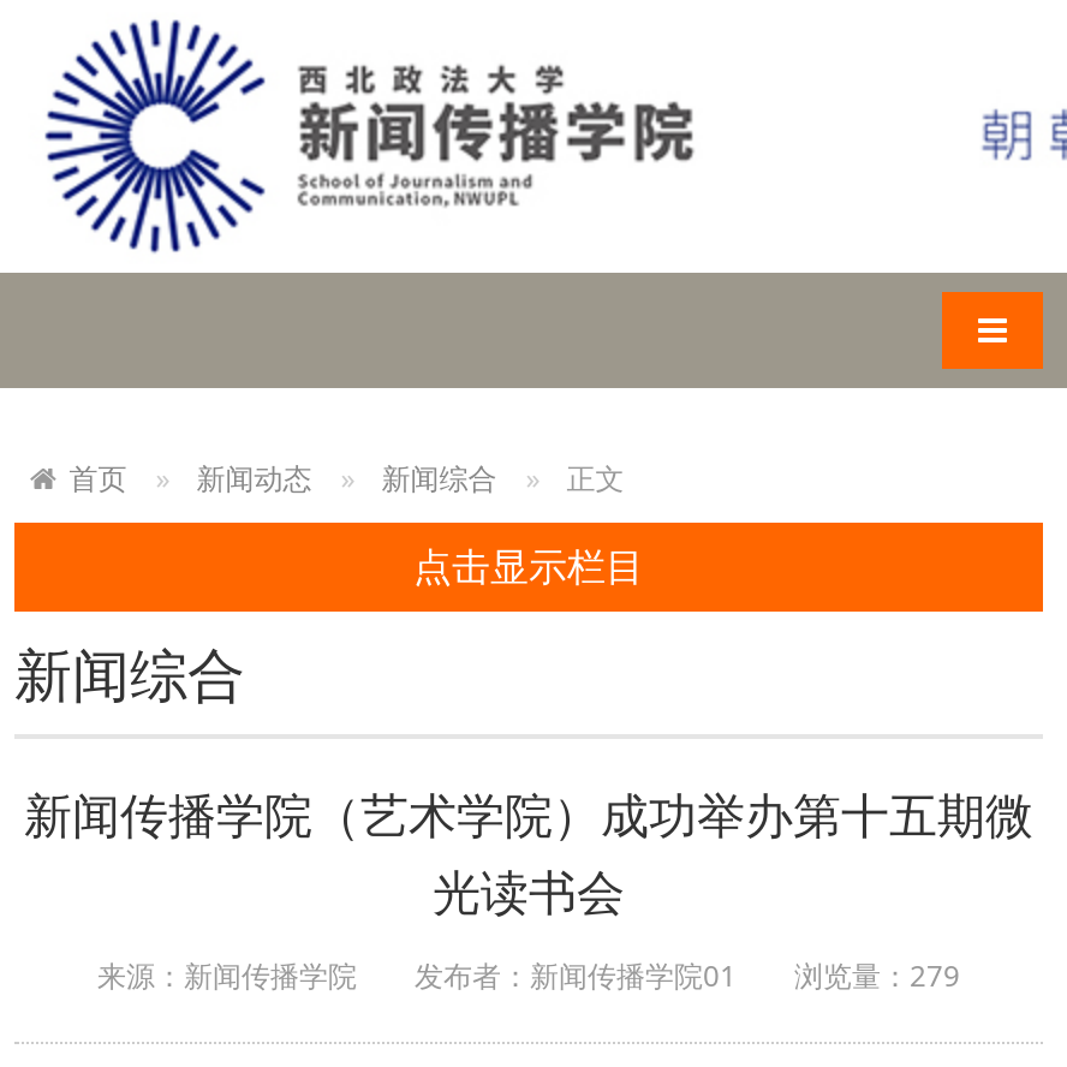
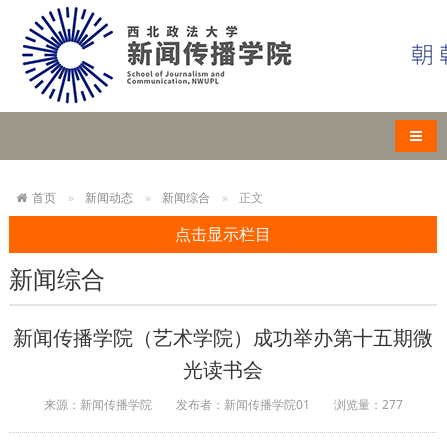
- 来源：新闻传播学院 发布者：新闻传播学院01 浏览量：279
+ 来源：新闻传播学院 发布者：新闻传播学院01 浏览量：277
